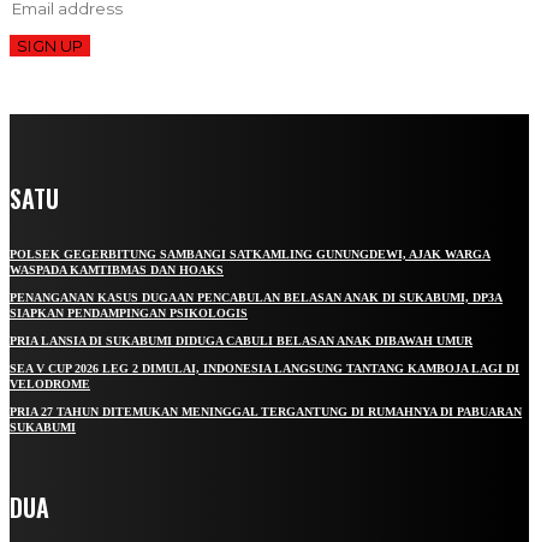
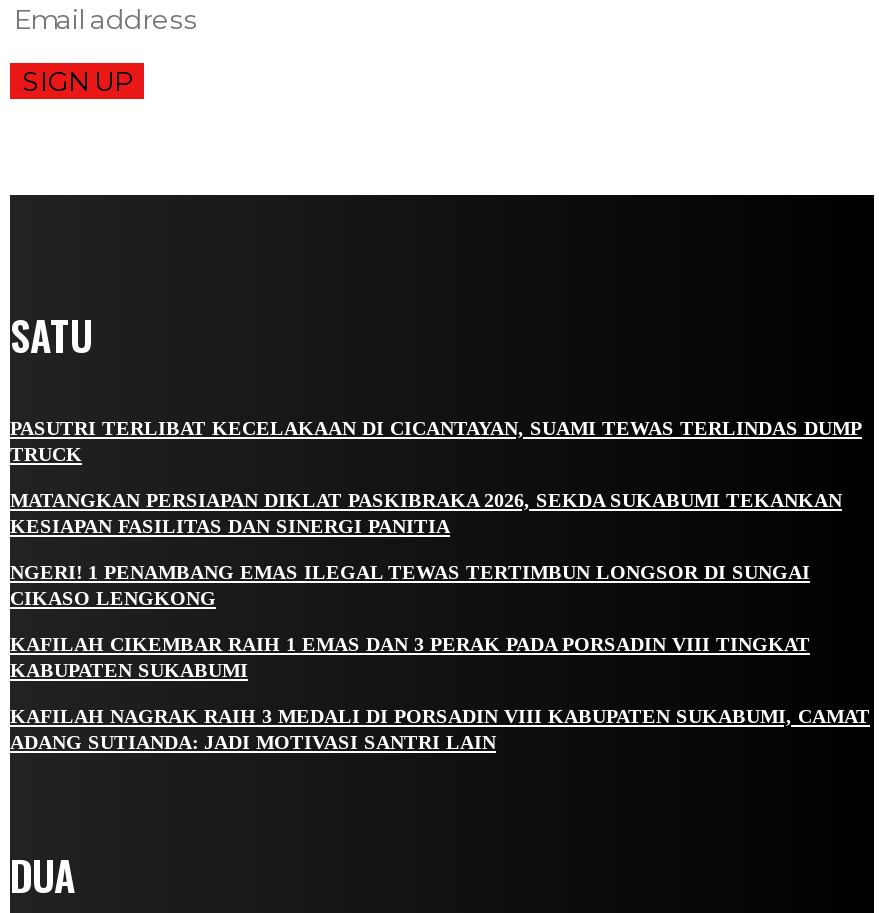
- POLSEK GEGERBITUNG SAMBANGI SATKAMLING GUNUNGDEWI, AJAK WARGA
- WASPADA KAMTIBMAS DAN HOAKS
+ PASUTRI TERLIBAT KECELAKAAN DI CICANTAYAN, SUAMI TEWAS TERLINDAS DUMP
+ TRUCK

- PENANGANAN KASUS DUGAAN PENCABULAN BELASAN ANAK DI SUKABUMI, DP3A
- SIAPKAN PENDAMPINGAN PSIKOLOGIS
+ MATANGKAN PERSIAPAN DIKLAT PASKIBRAKA 2026, SEKDA SUKABUMI TEKANKAN
+ KESIAPAN FASILITAS DAN SINERGI PANITIA

- PRIA LANSIA DI SUKABUMI DIDUGA CABULI BELASAN ANAK DIBAWAH UMUR
+ NGERI! 1 PENAMBANG EMAS ILEGAL TEWAS TERTIMBUN LONGSOR DI SUNGAI
+ CIKASO LENGKONG

- SEA V CUP 2026 LEG 2 DIMULAI, INDONESIA LANGSUNG TANTANG KAMBOJA LAGI DI
- VELODROME
+ KAFILAH CIKEMBAR RAIH 1 EMAS DAN 3 PERAK PADA PORSADIN VIII TINGKAT
+ KABUPATEN SUKABUMI

- PRIA 27 TAHUN DITEMUKAN MENINGGAL TERGANTUNG DI RUMAHNYA DI PABUARAN
- SUKABUMI
+ KAFILAH NAGRAK RAIH 3 MEDALI DI PORSADIN VIII KABUPATEN SUKABUMI, CAMAT
+ ADANG SUTIANDA: JADI MOTIVASI SANTRI LAIN
